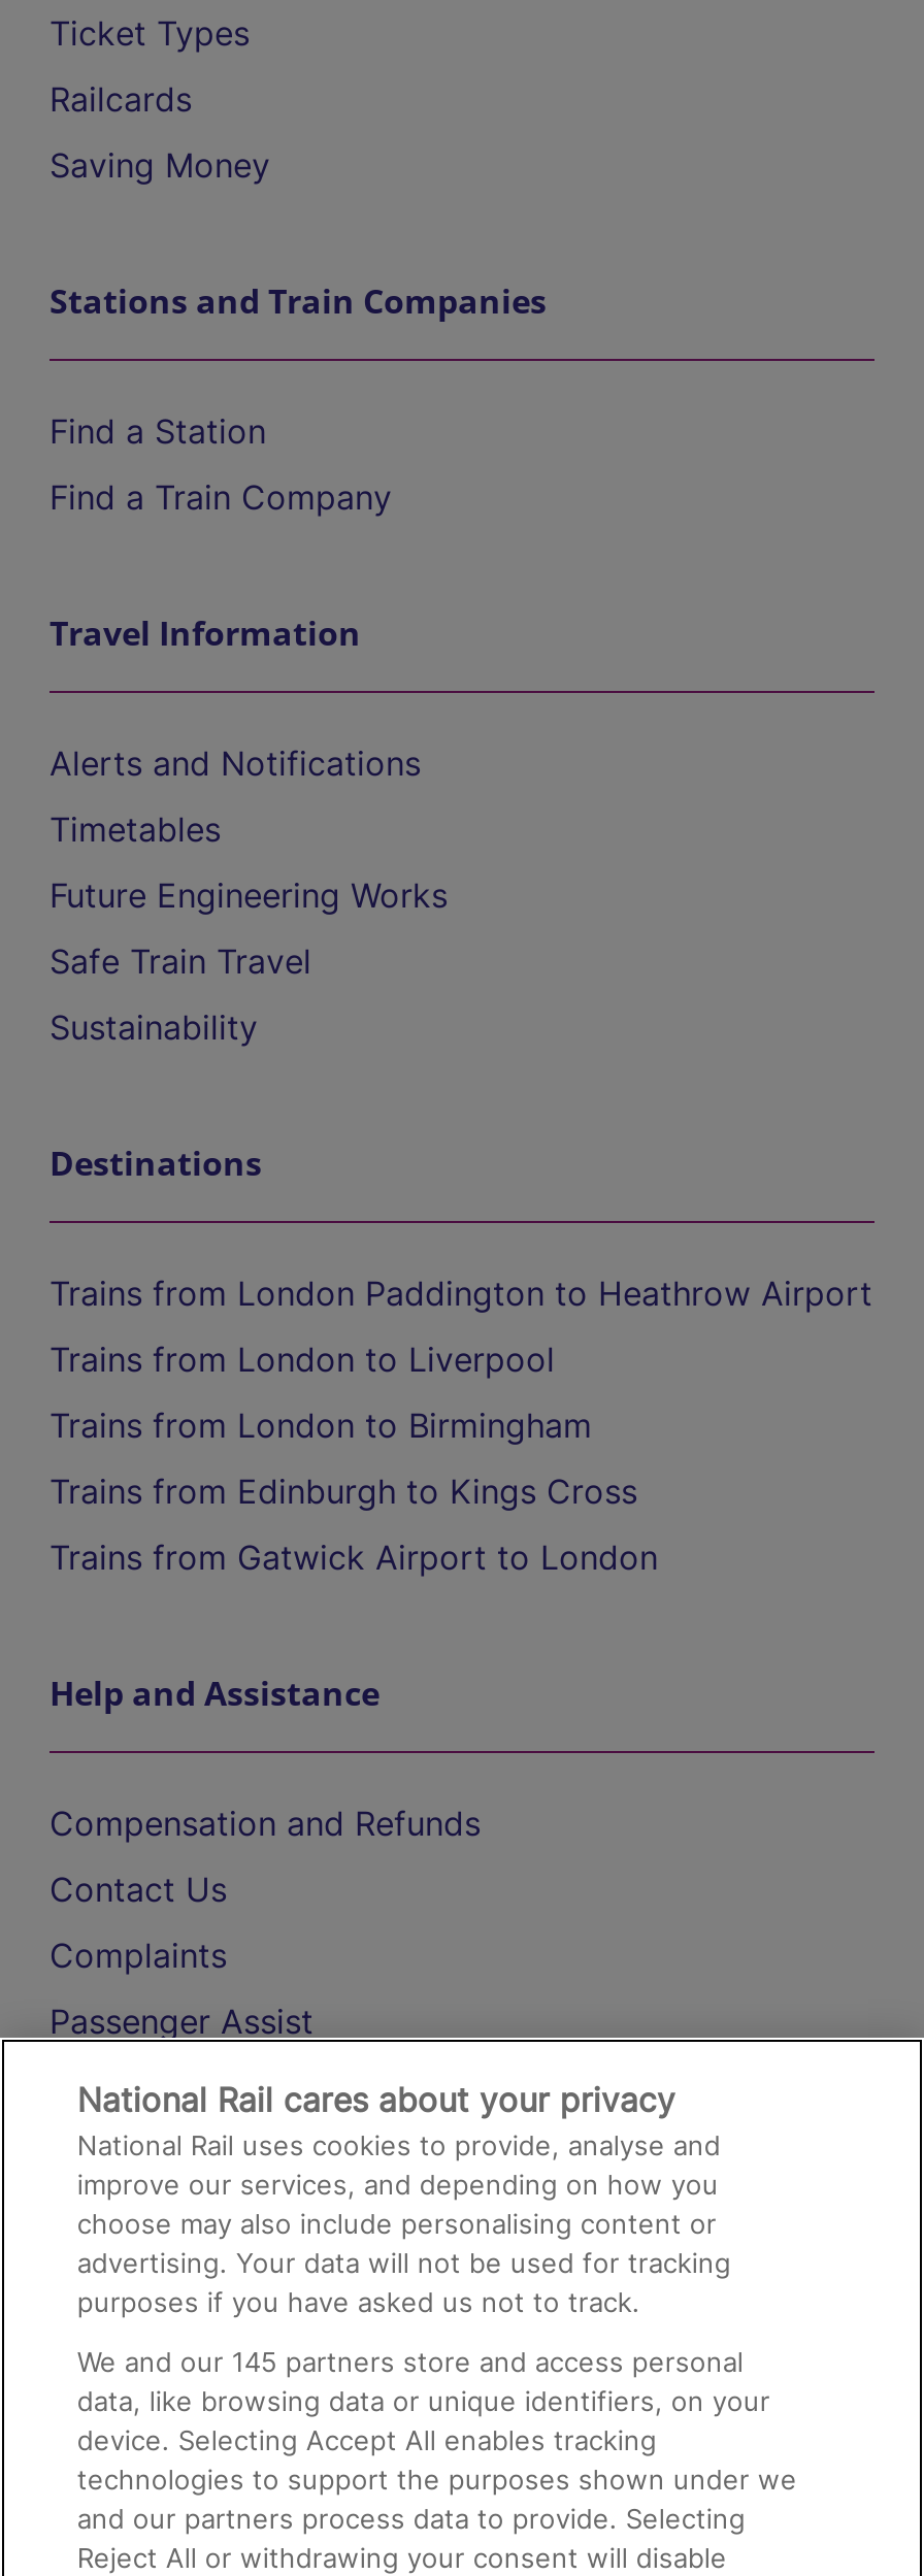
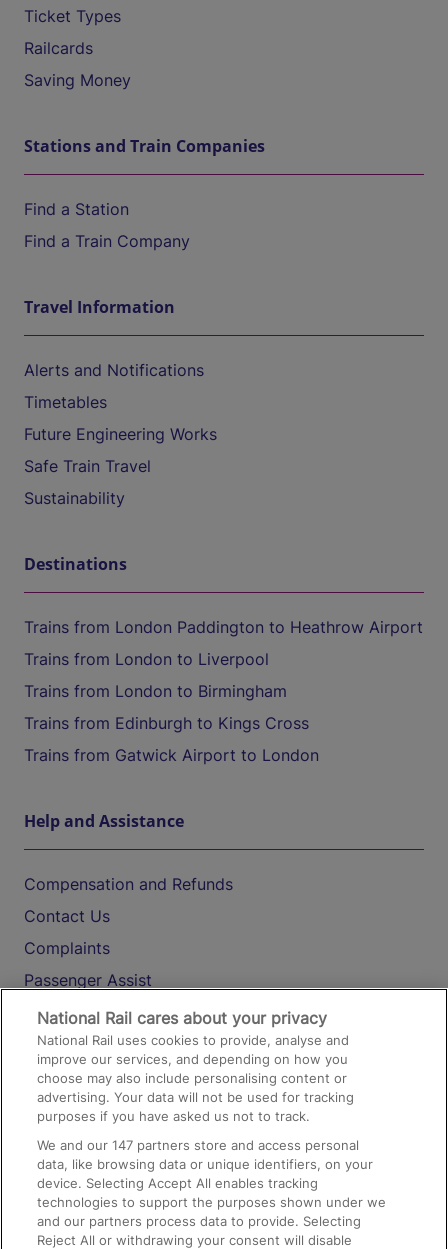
- We and our 145 partners store and access personal
+ We and our 147 partners store and access personal
